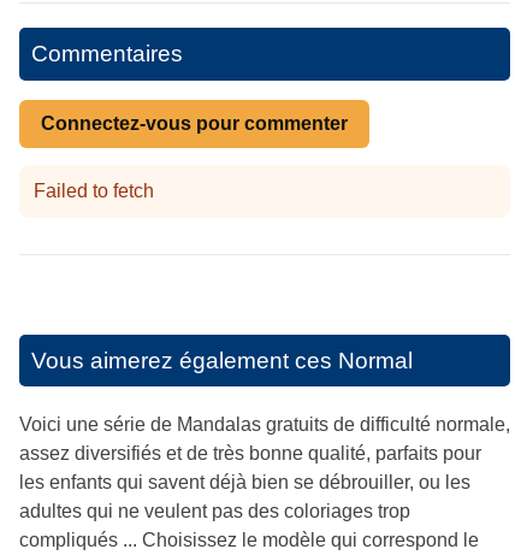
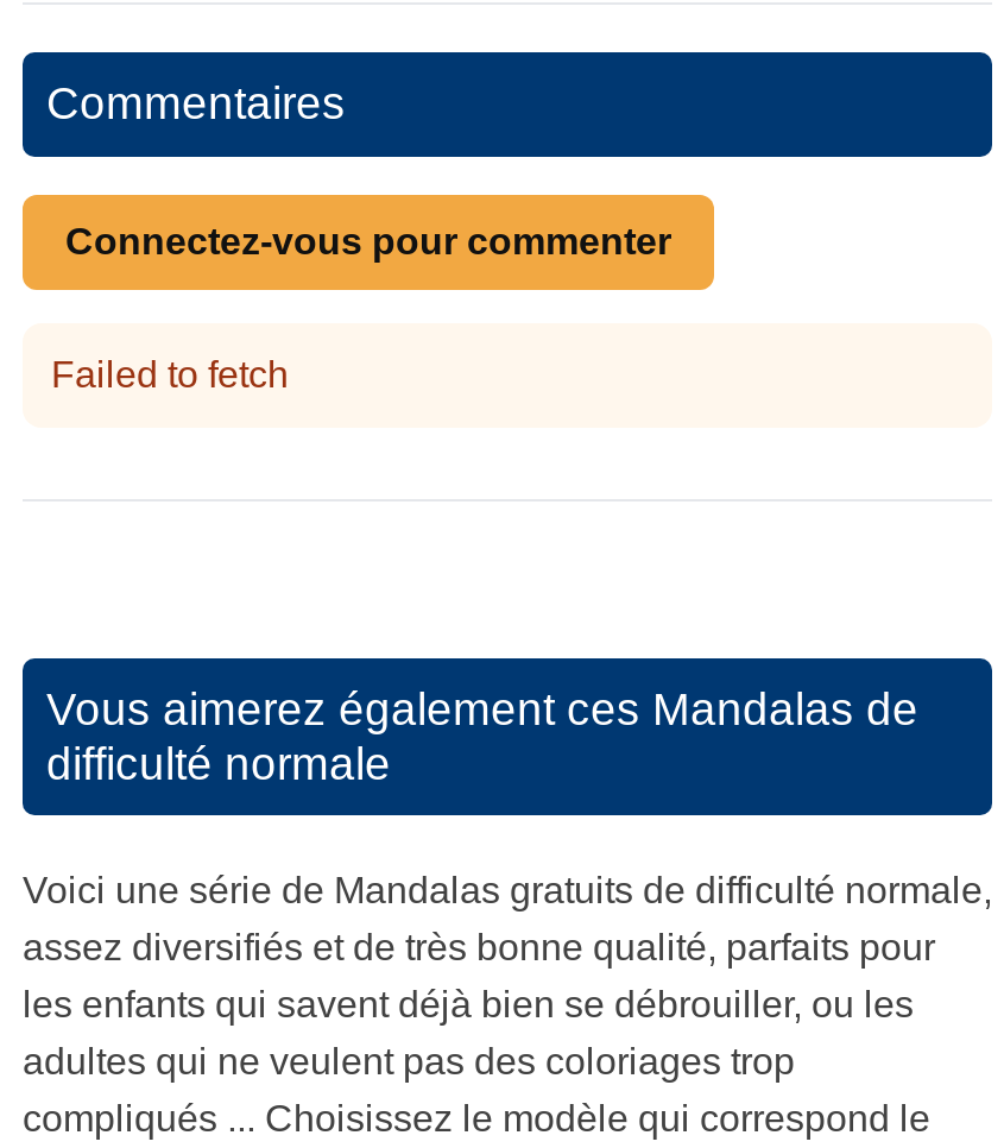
- Vous aimerez également ces Normal
+ Vous aimerez également ces Mandalas de
+ difficulté normale
